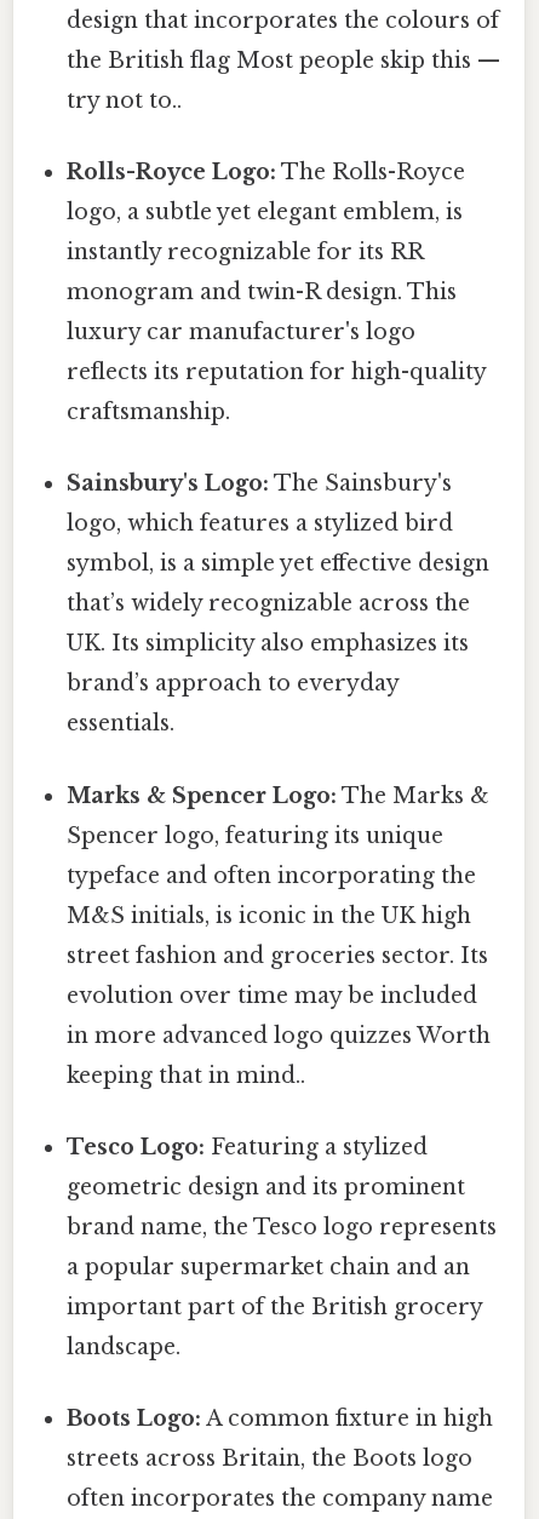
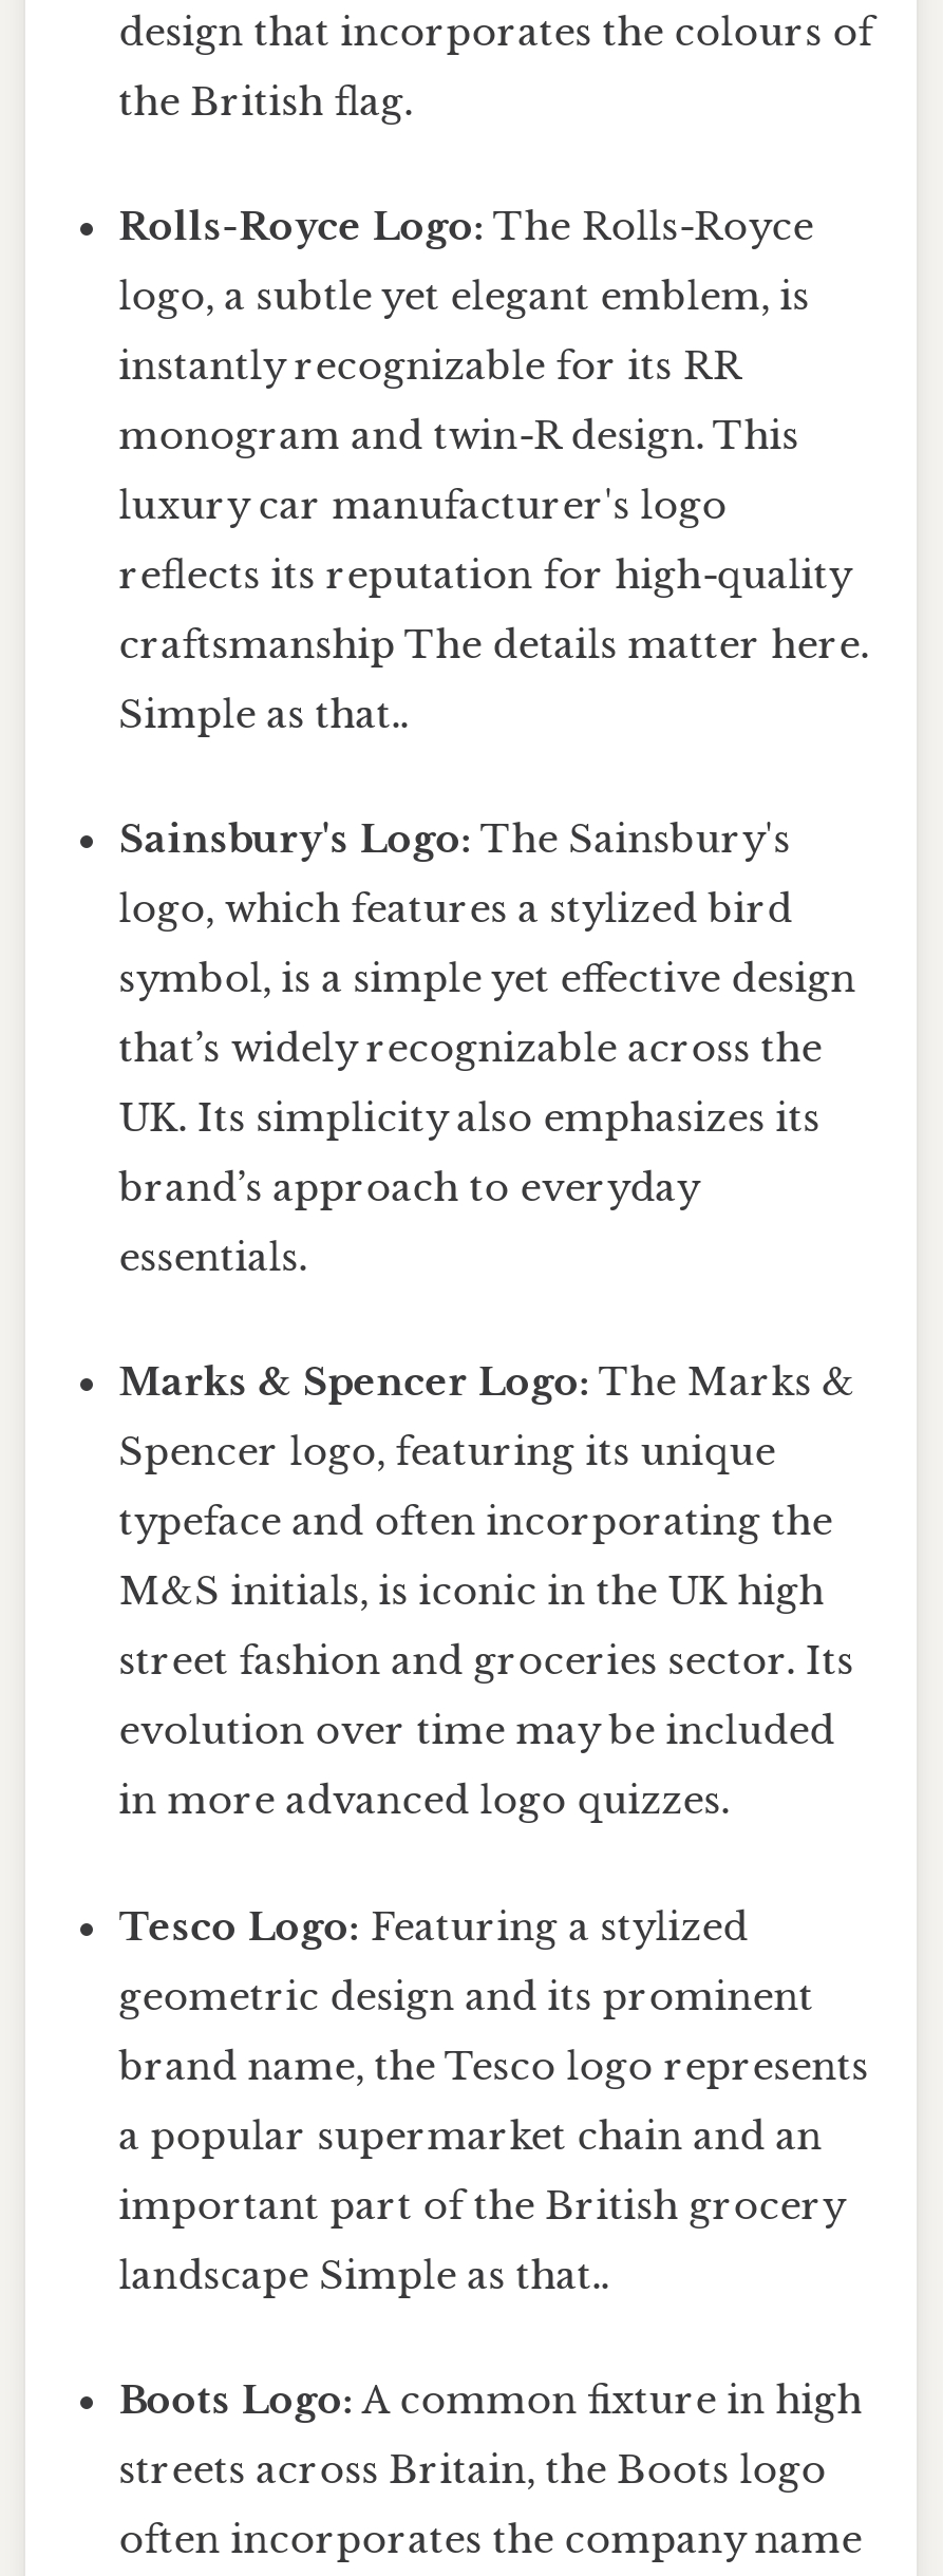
- the British flag Most people skip this —
- try not to..
+ the British flag.

- craftsmanship.
+ craftsmanship The details matter here.
+ Simple as that..

- in more advanced logo quizzes Worth
- keeping that in mind..
+ in more advanced logo quizzes.

- landscape.
+ landscape Simple as that..
